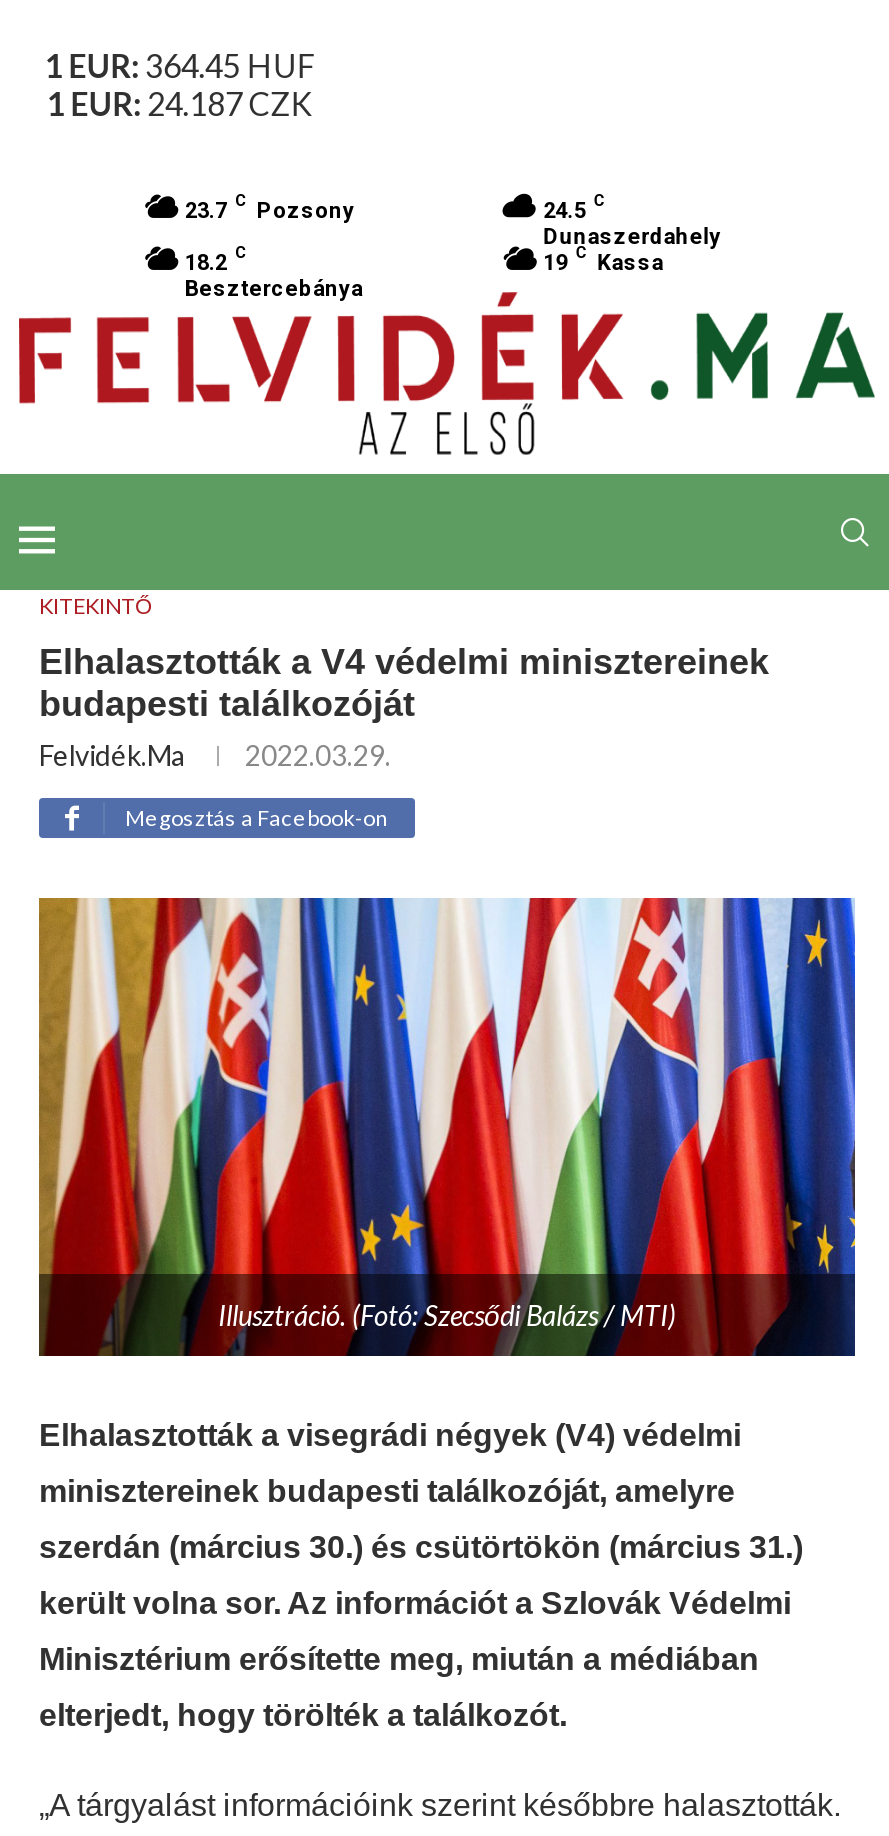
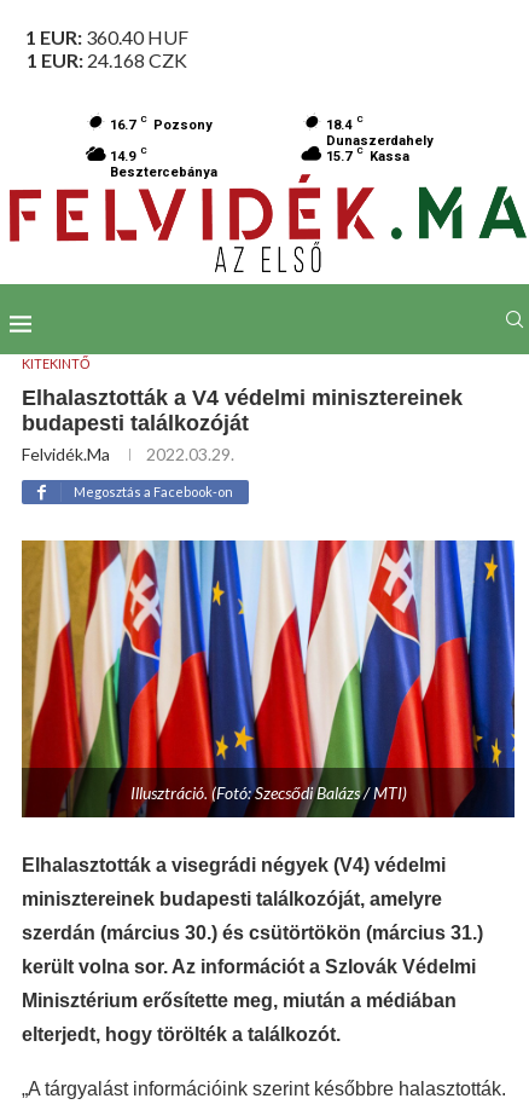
- 1 EUR: 364.45 HUF
+ 1 EUR: 360.40 HUF

- 1 EUR: 24.187 CZK
+ 1 EUR: 24.168 CZK

- 23.7 C Pozsony
+ 16.7 C Pozsony

- 24.5 C
+ 18.4 C

- 18.2 C
+ 14.9 C

- 19 C Kassa
+ 15.7 C Kassa
